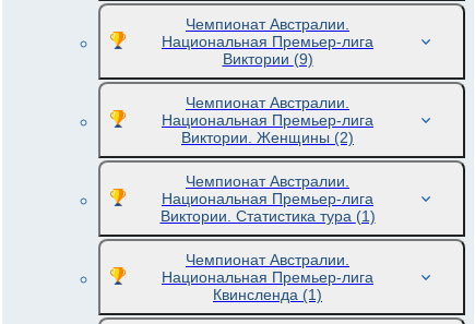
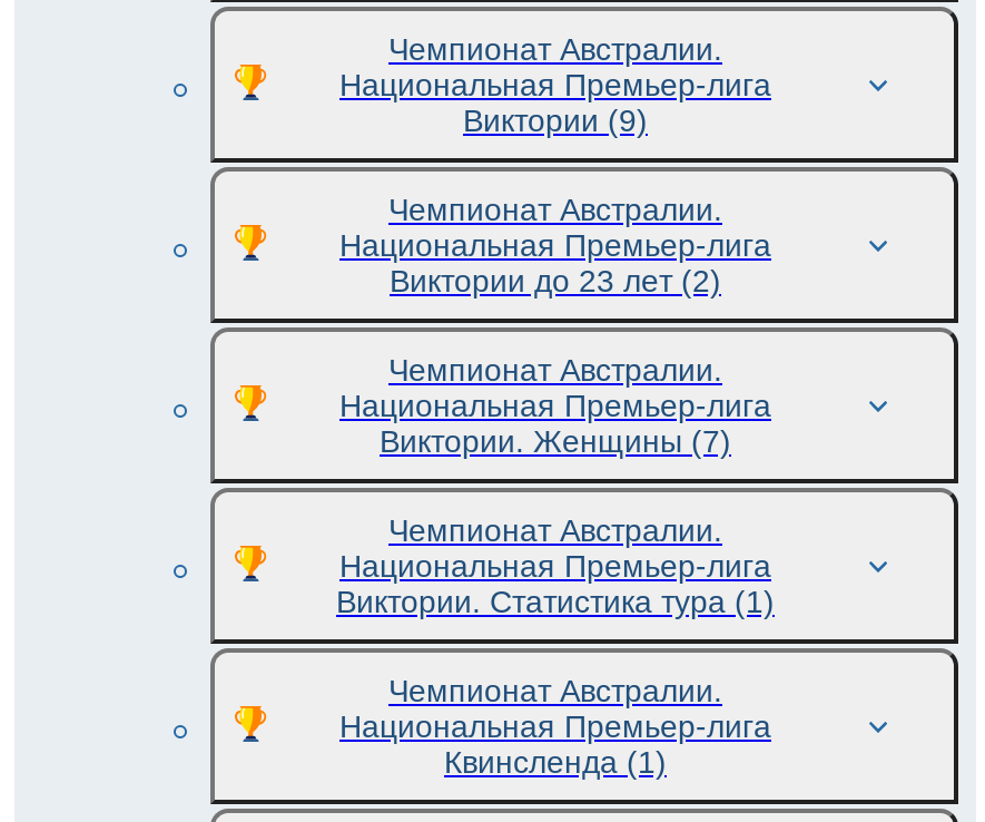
- Виктории. Женщины (2)
+ Виктории до 23 лет (2)
+ Чемпионат Австралии.
+ Национальная Премьер-лига
+ Виктории. Женщины (7)
